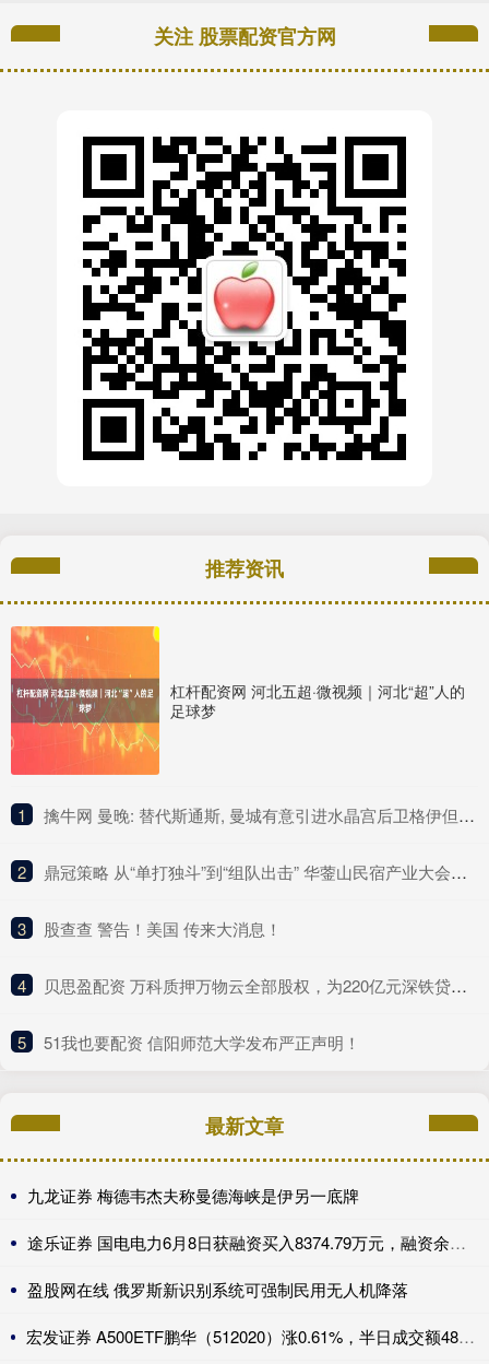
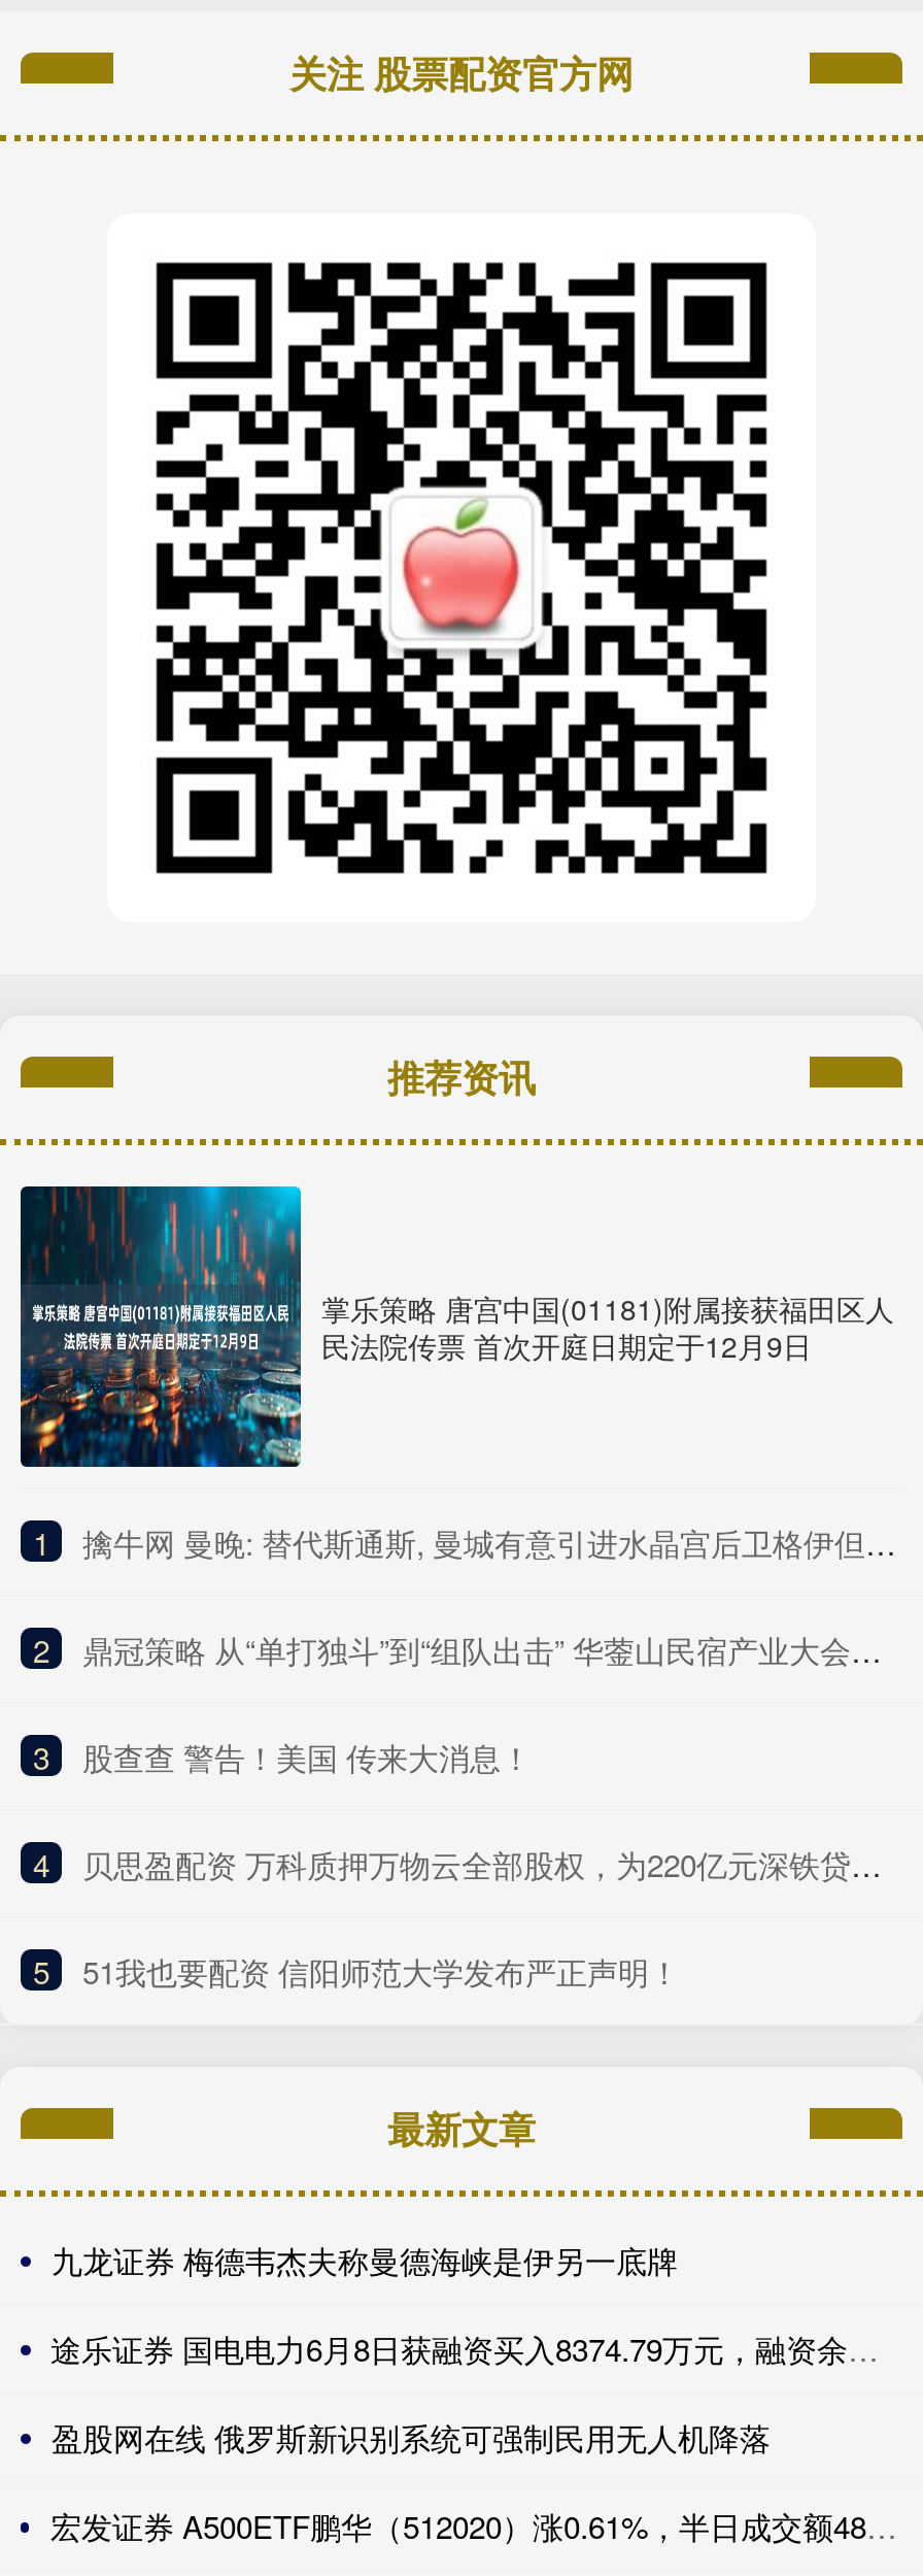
- [image]
- 杠杆配资网 河北五超·微视频｜河北“超”人的
- 足球梦
+ [image]
+ 掌乐策略 唐宫中国(01181)附属接获福田区人
+ 民法院传票 首次开庭日期定于12月9日
